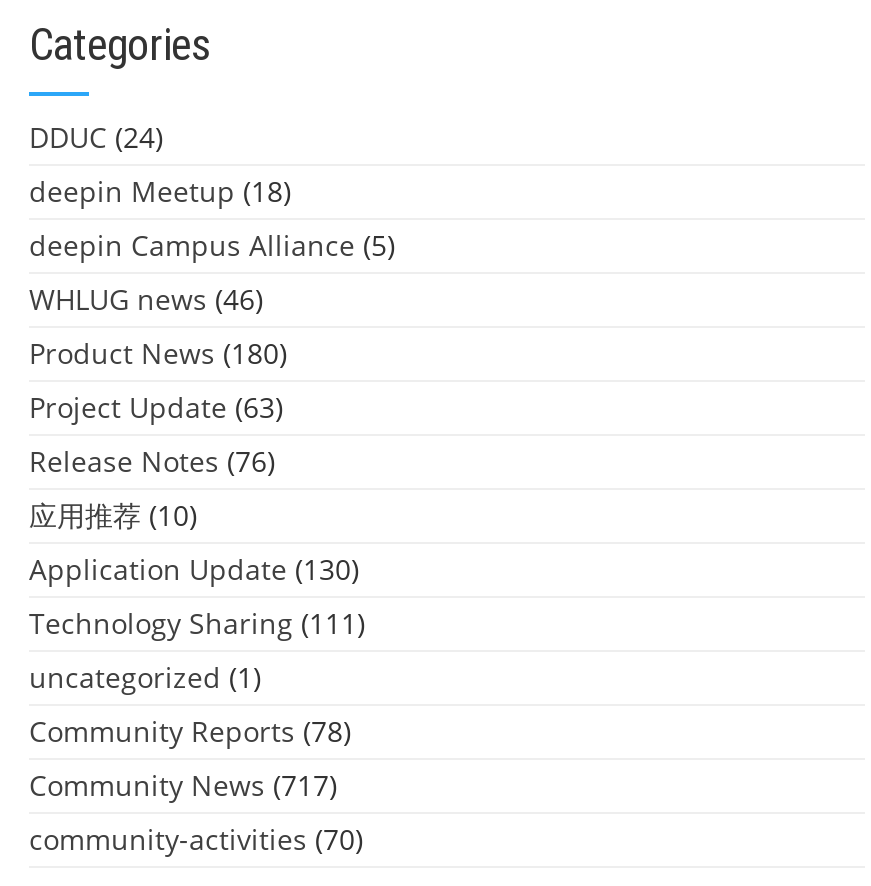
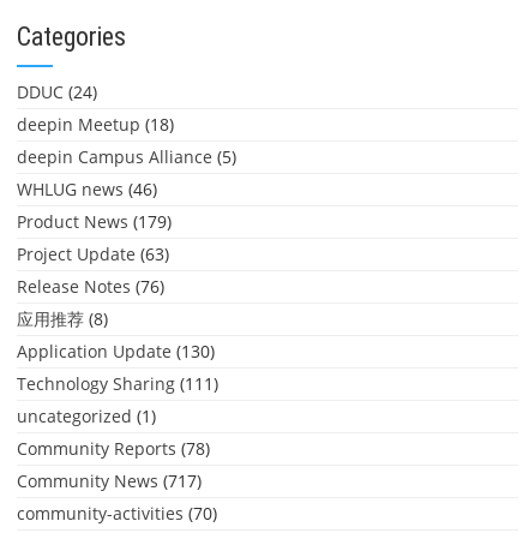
- Product News (180)
+ Product News (179)

- 应用推荐(10)
+ 应用推荐(8)
